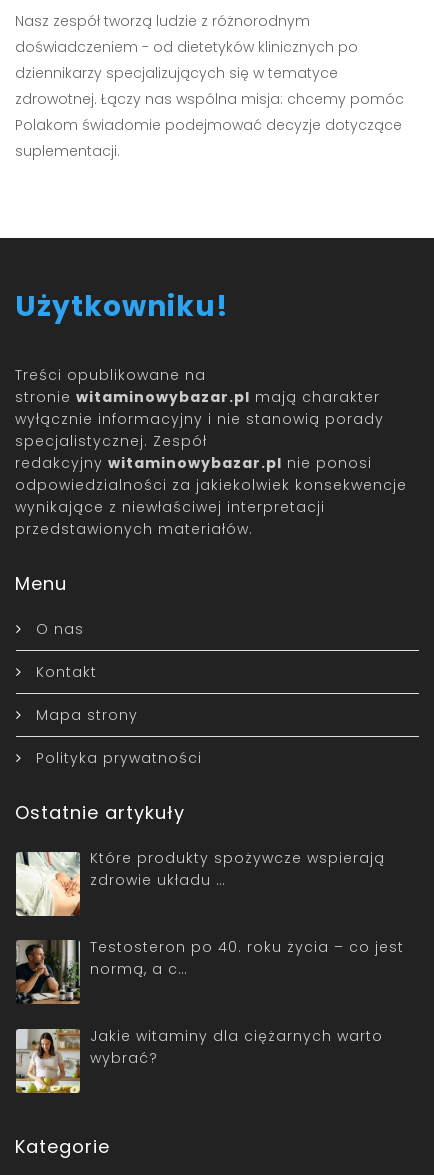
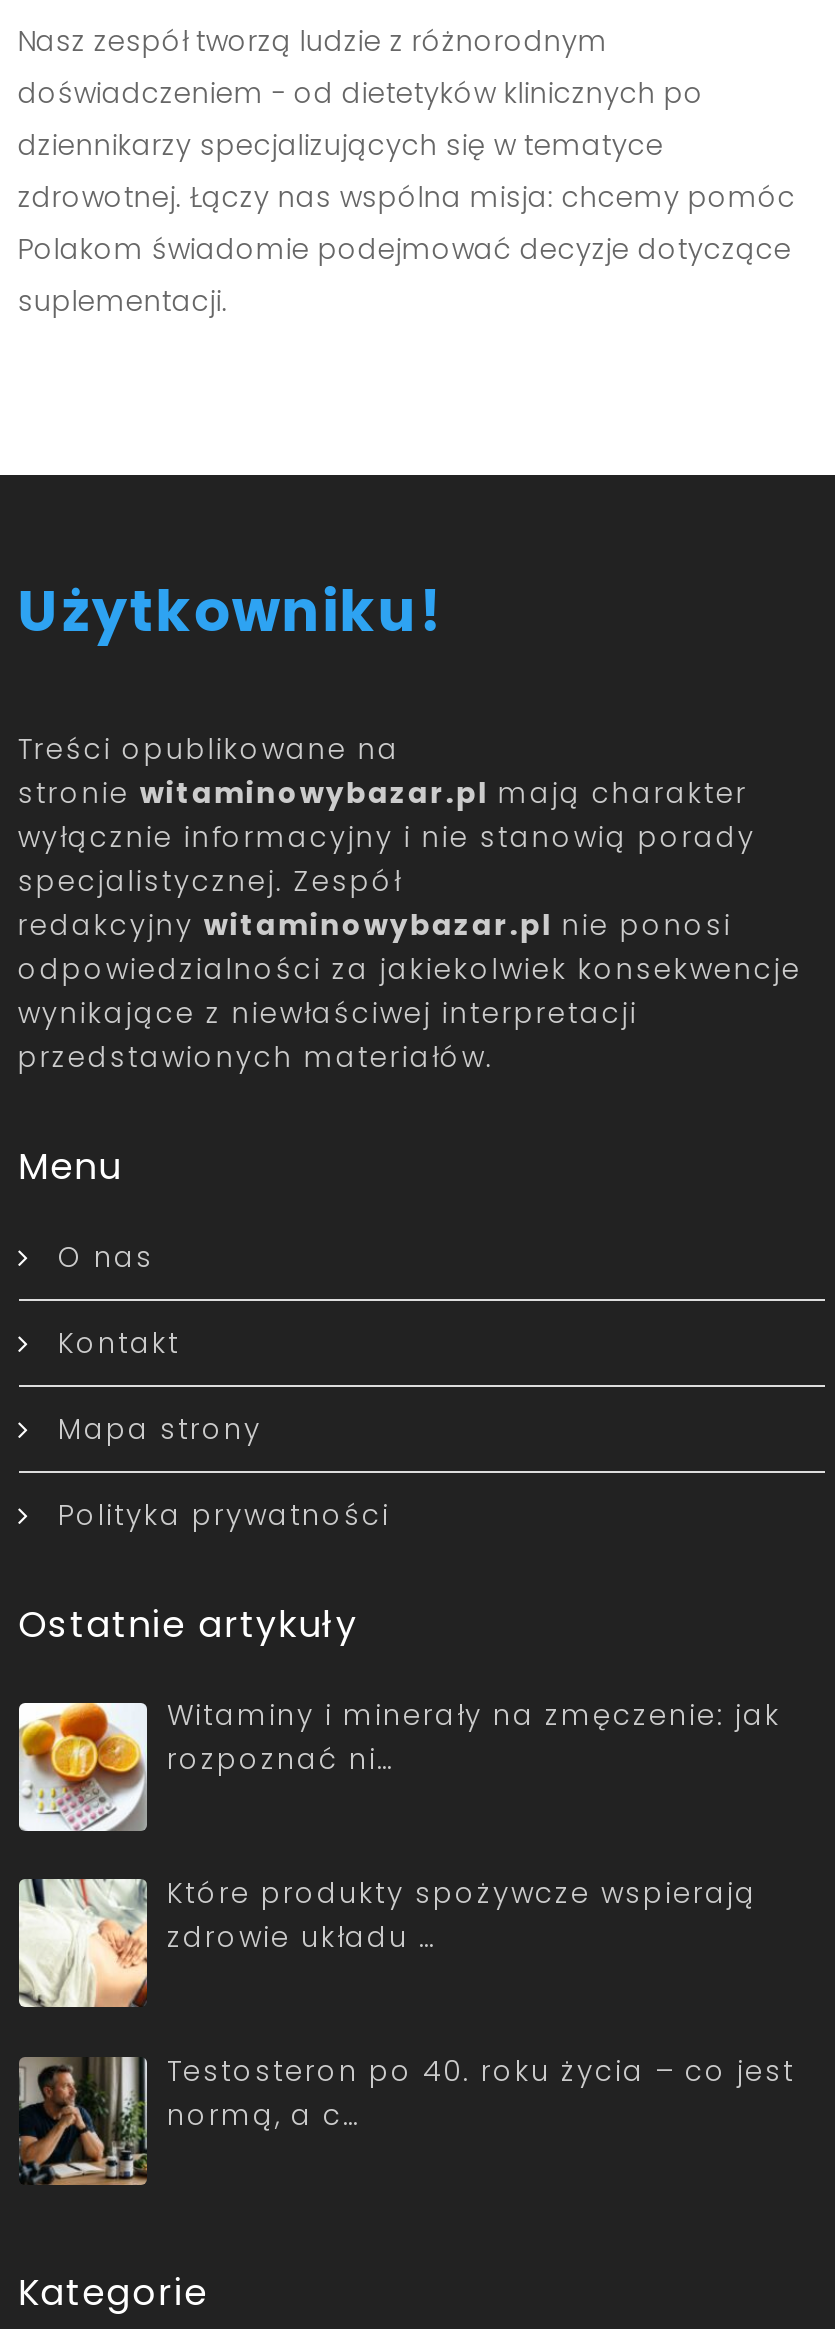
+ [image]
+ Witaminy i minerały na zmęczenie: jak
+ rozpoznać ni…

moved down: [image] | Które produkty spożywcze wspierają | zdrowie układu … | Testosteron po 40. roku życia – co jest | normą, a c…

- [image]
- Jakie witaminy dla ciężarnych warto
- wybrać?
